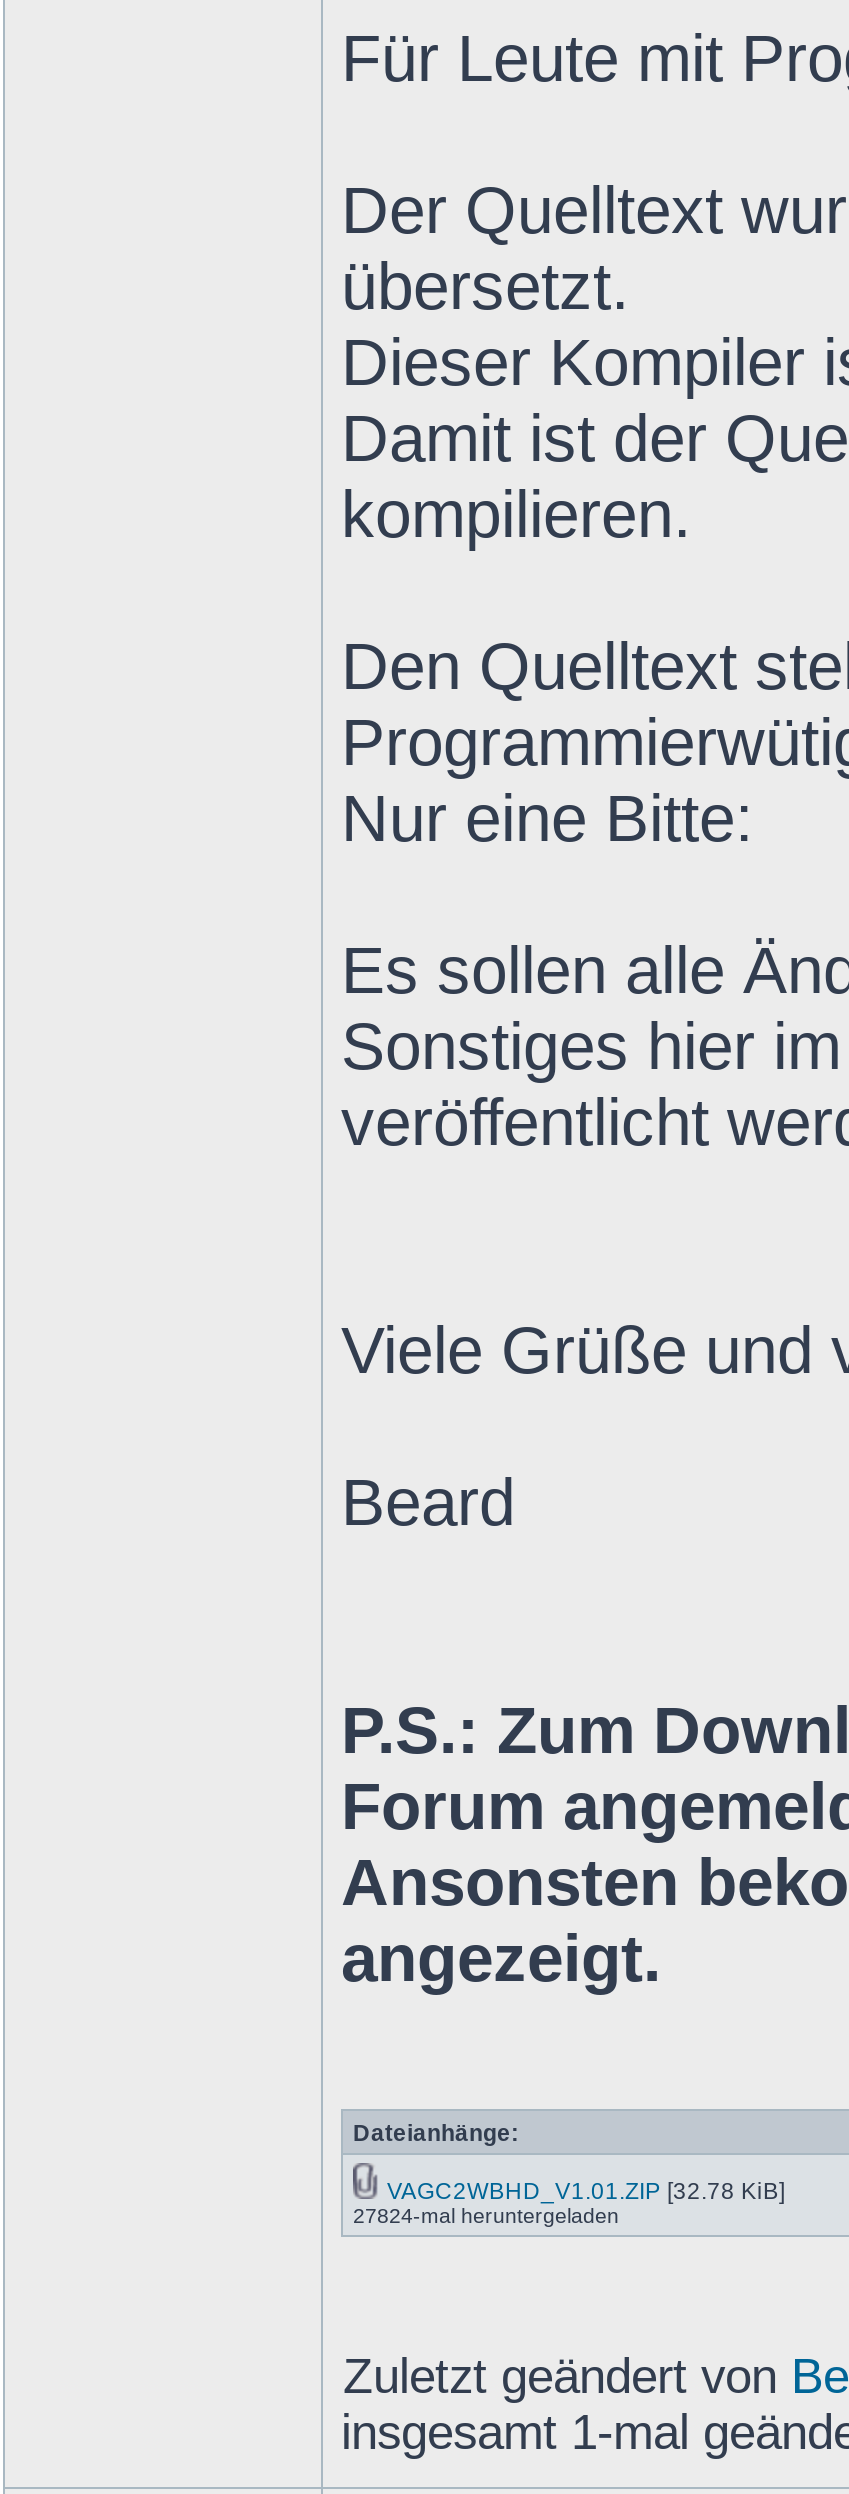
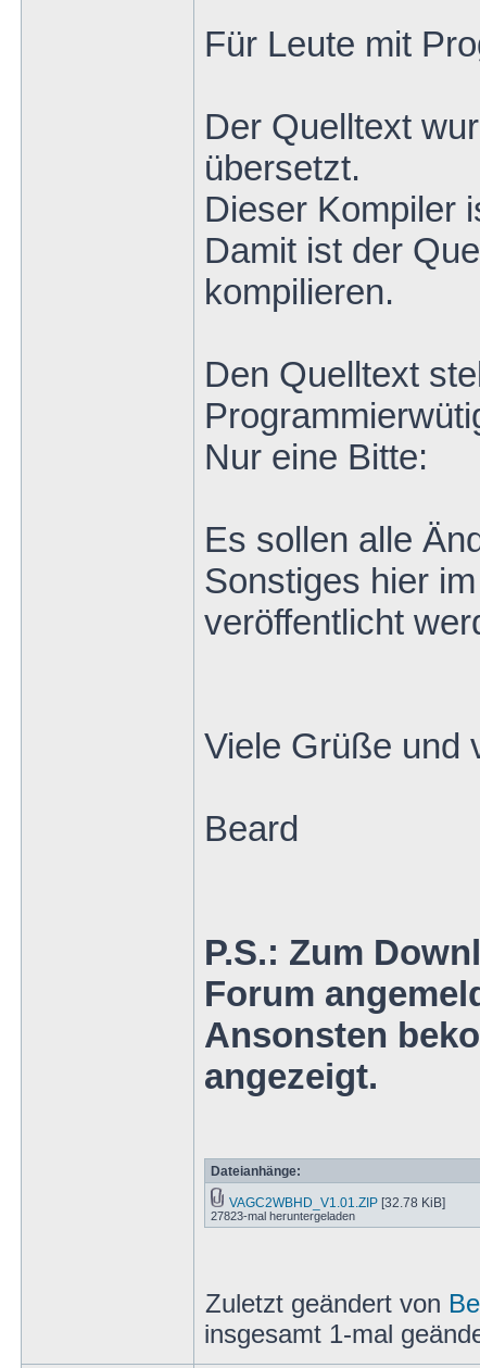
- 27824-mal heruntergeladen
+ 27823-mal heruntergeladen
